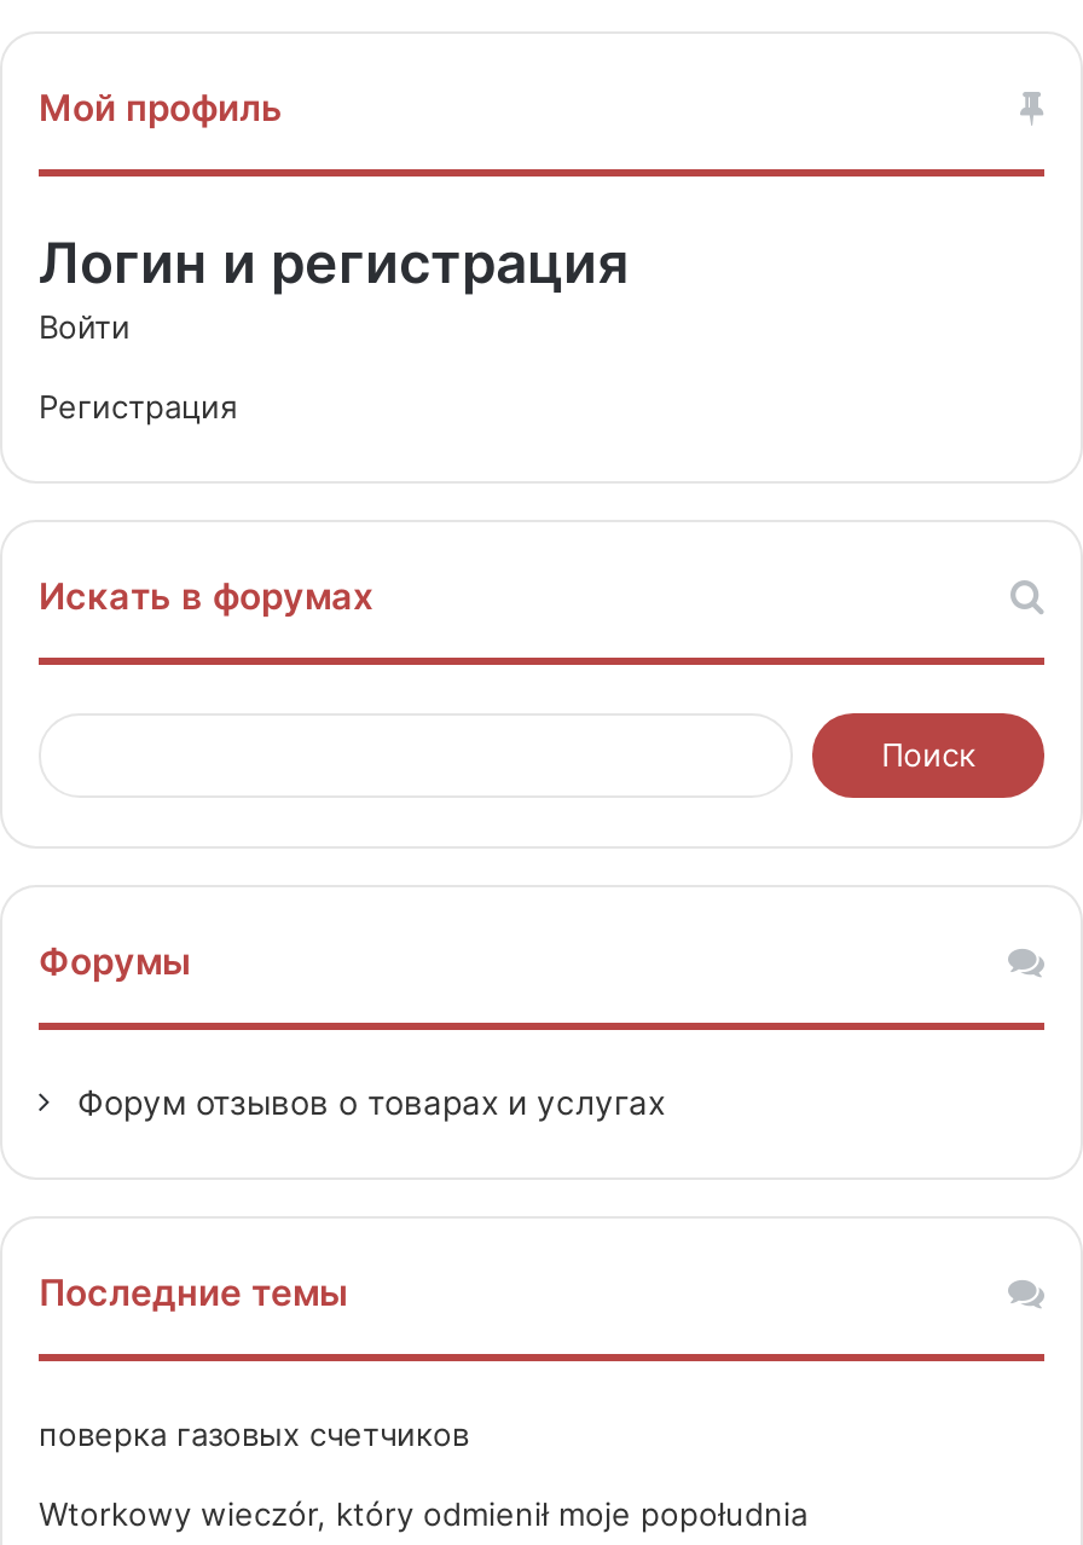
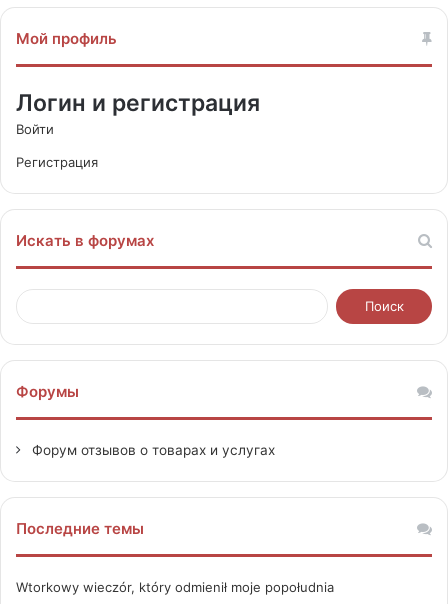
- поверка газовых счетчиков
